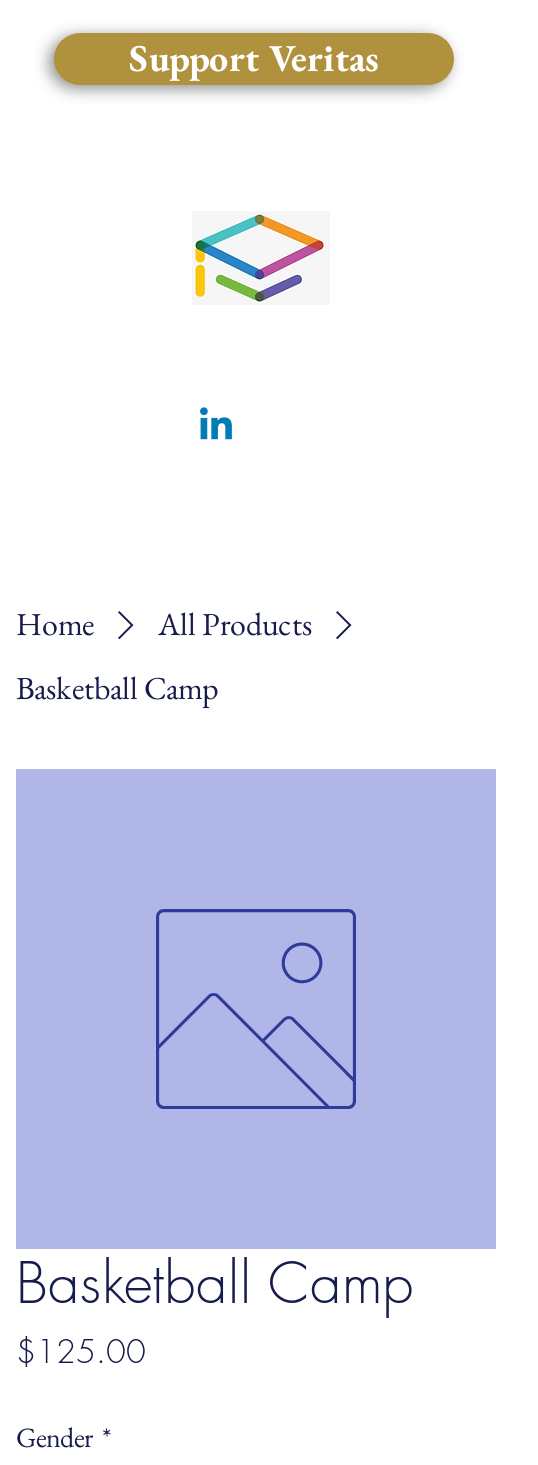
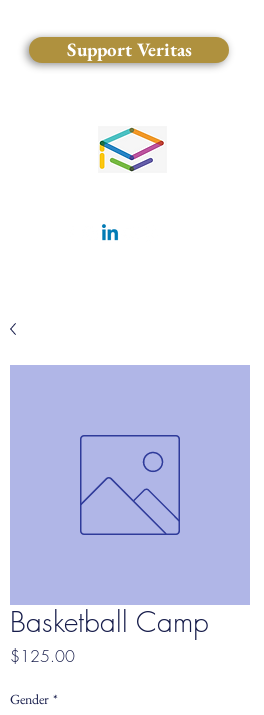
- Home
- All Products
- Basketball Camp
